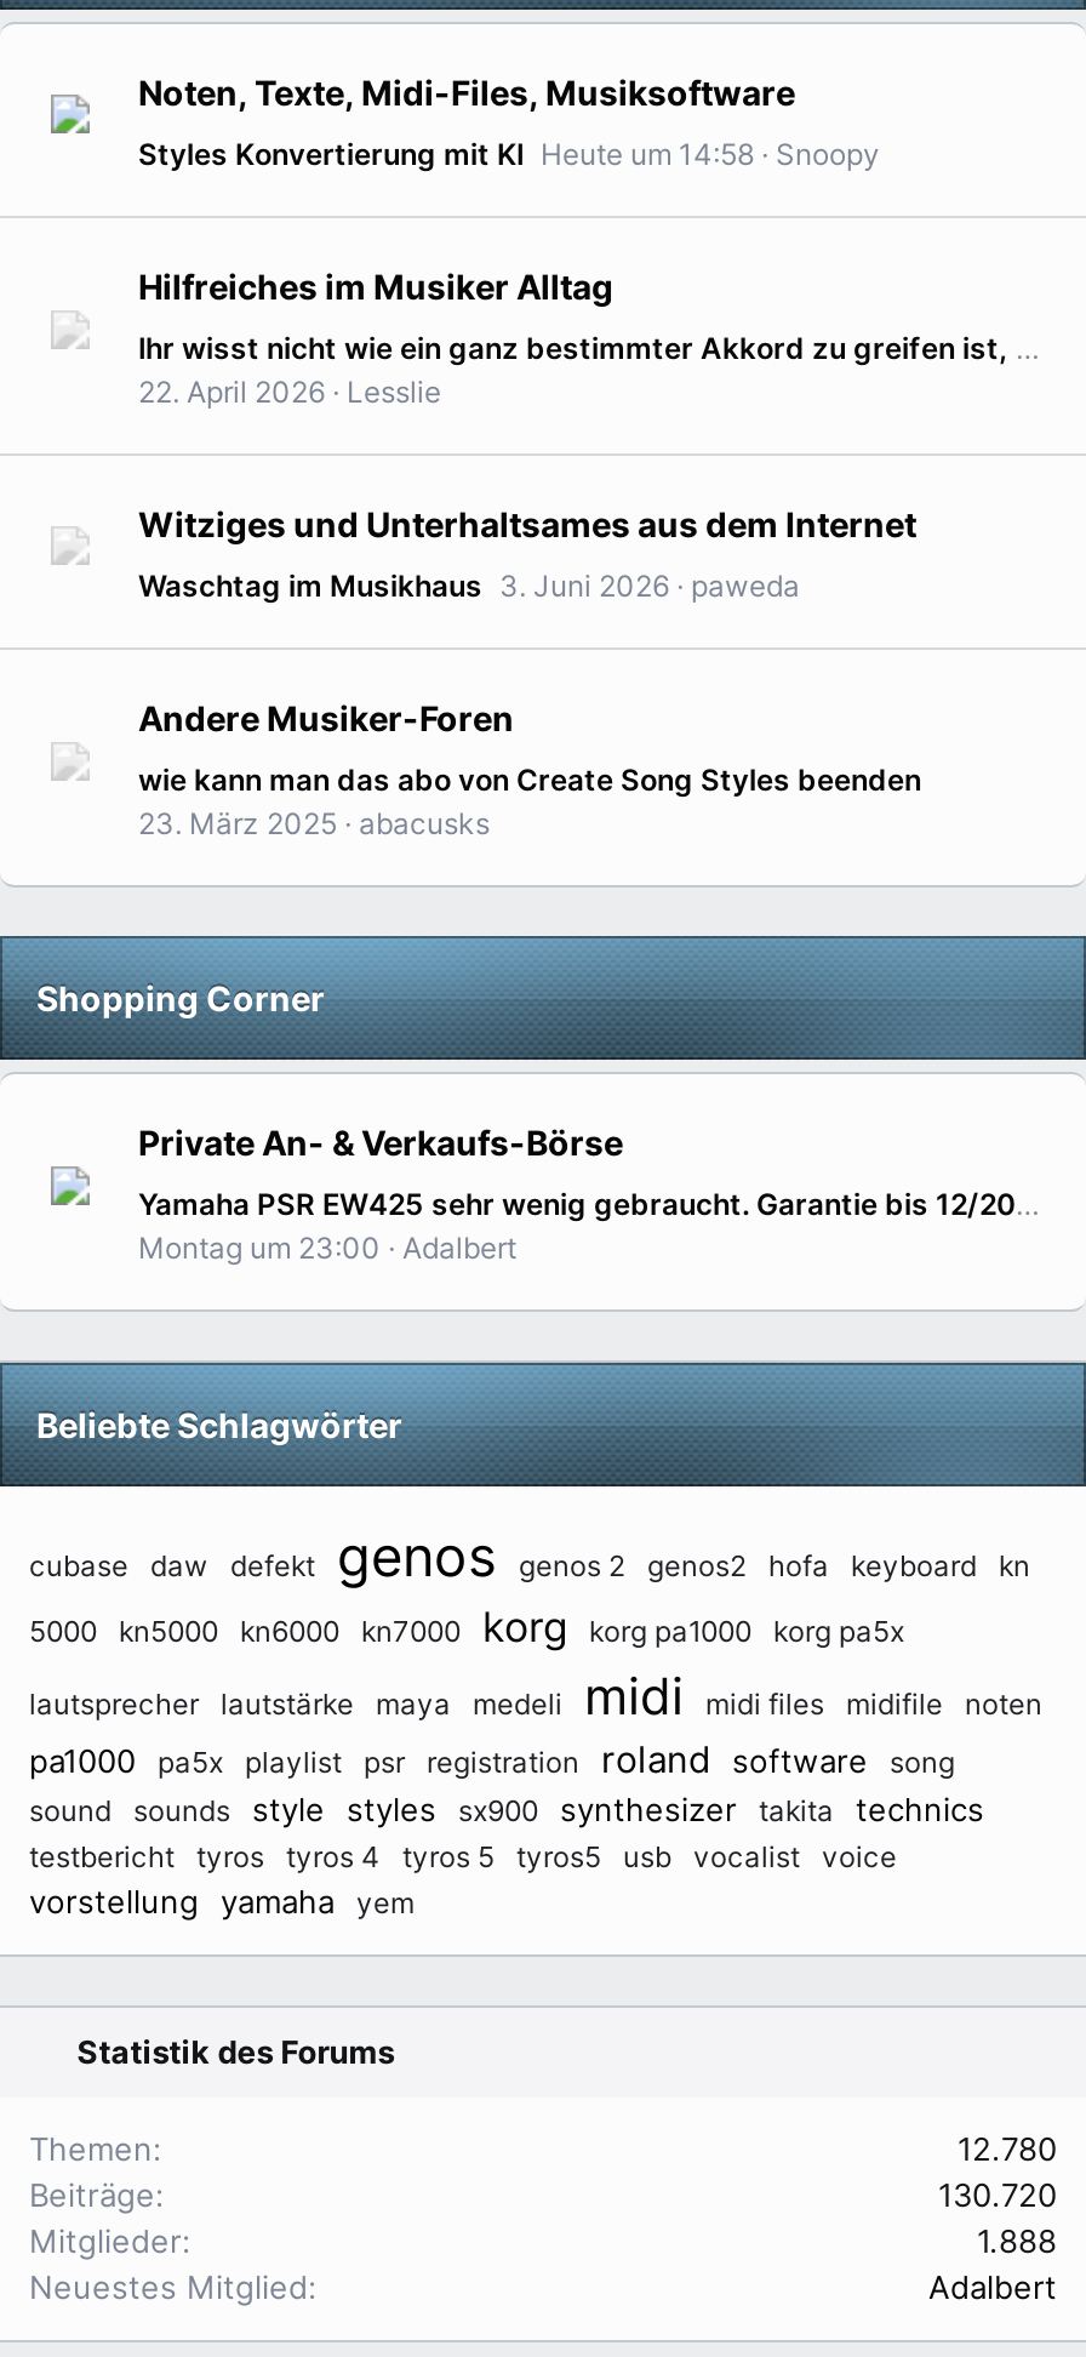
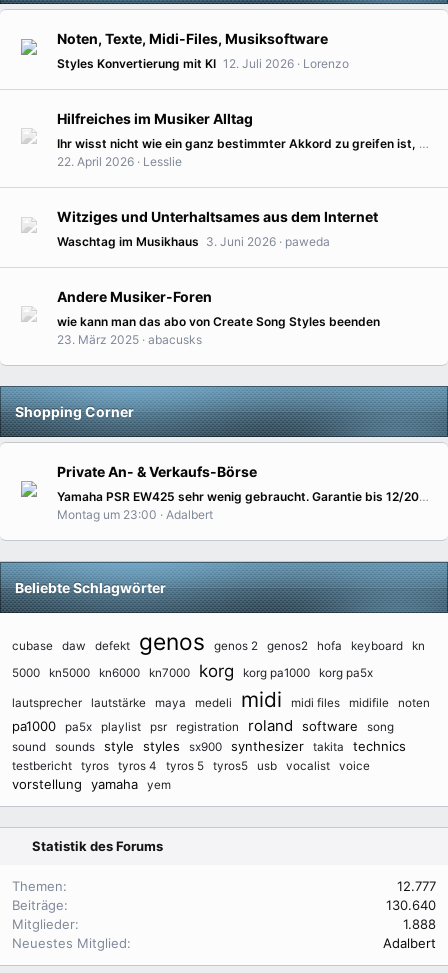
- Styles Konvertierung mit KI Heute um 14:58 Snoopy
+ Styles Konvertierung mit KI 12. Juli 2026 Lorenzo

- 12.780
+ 12.777

- 130.720
+ 130.640
